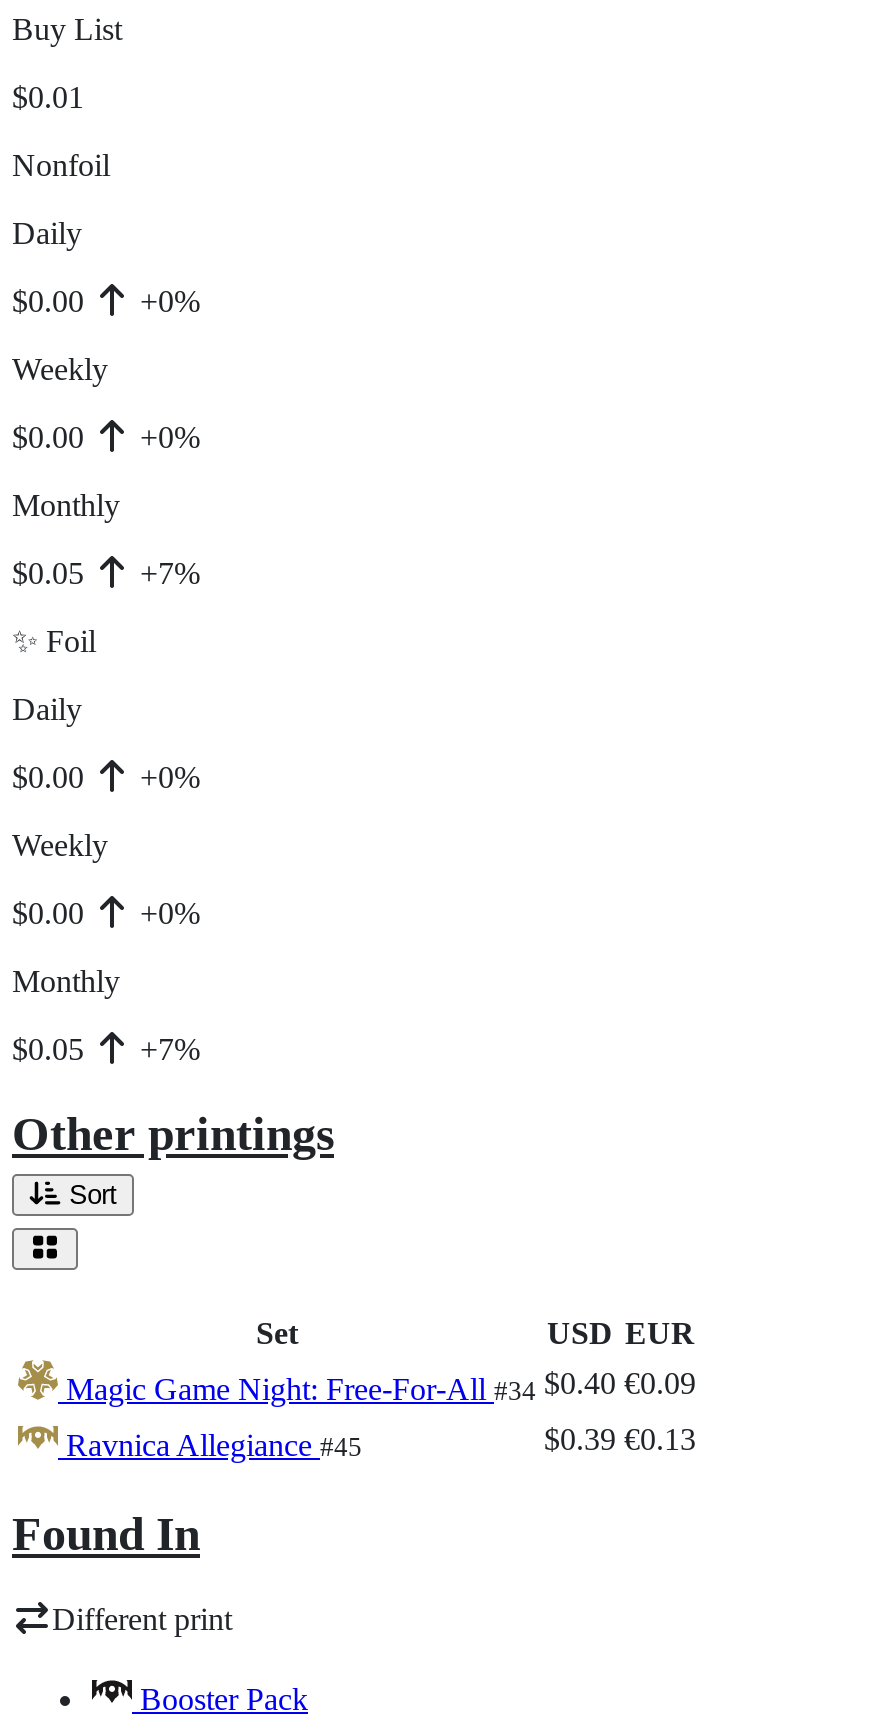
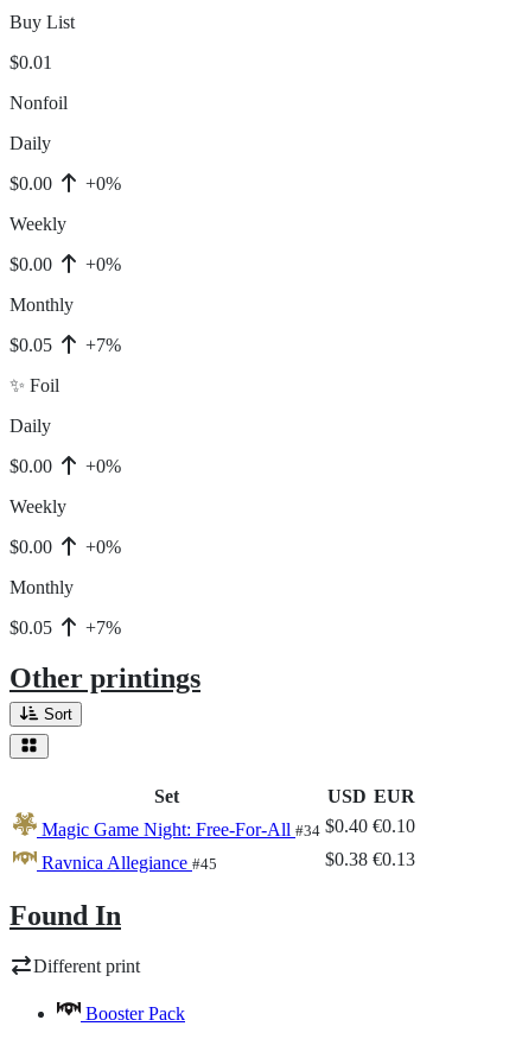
- Magic Game Night: Free-For-All #34 $0.40 €0.09
+ Magic Game Night: Free-For-All #34 $0.40 €0.10

- $0.39 €0.13
+ $0.38 €0.13
